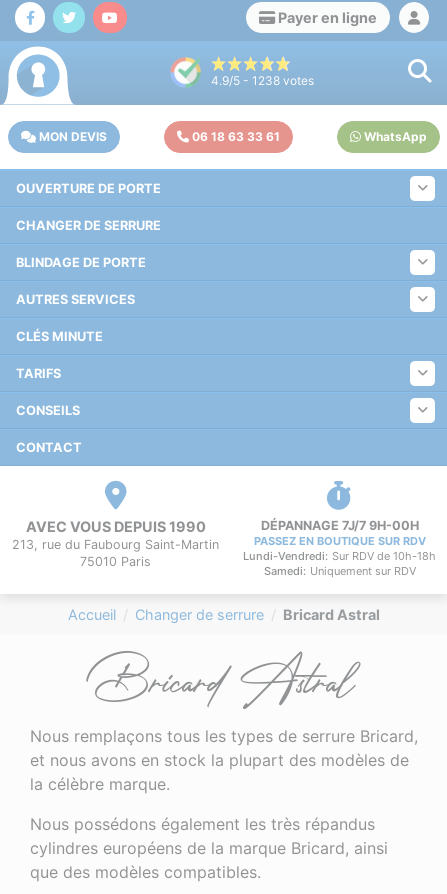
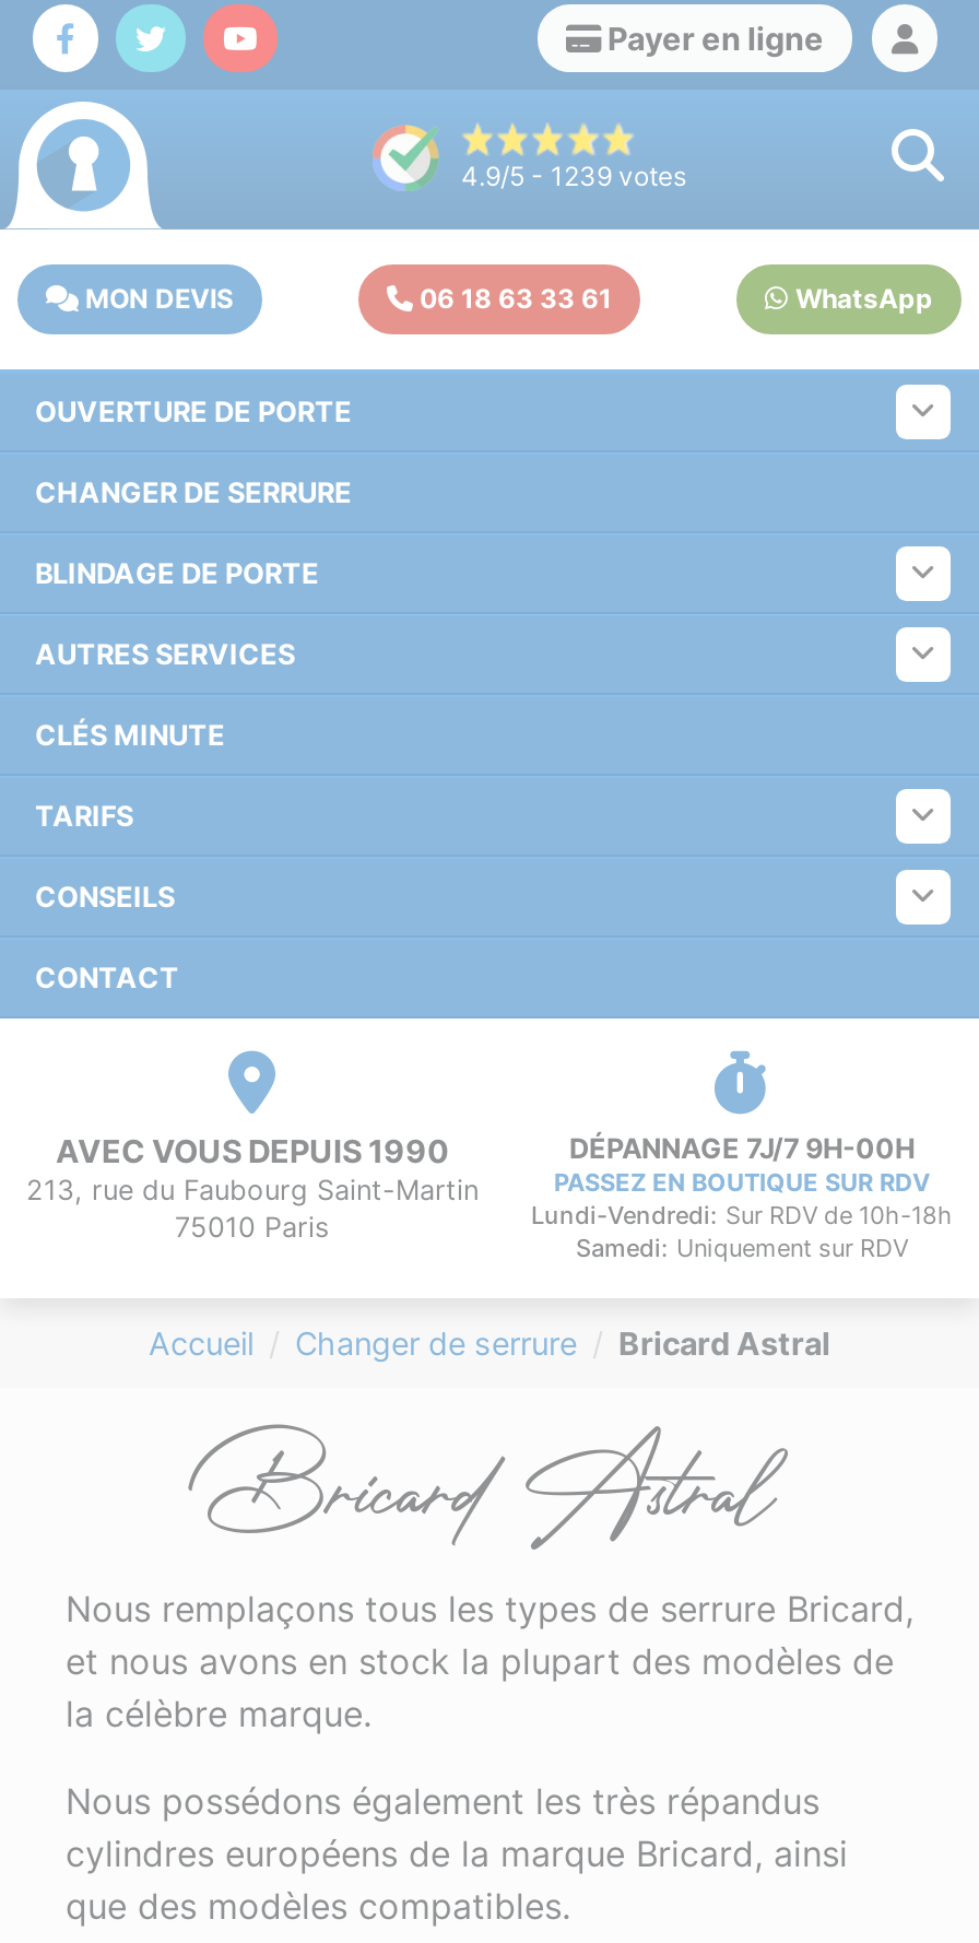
- 4.9/5 - 1238 votes
+ 4.9/5 - 1239 votes
